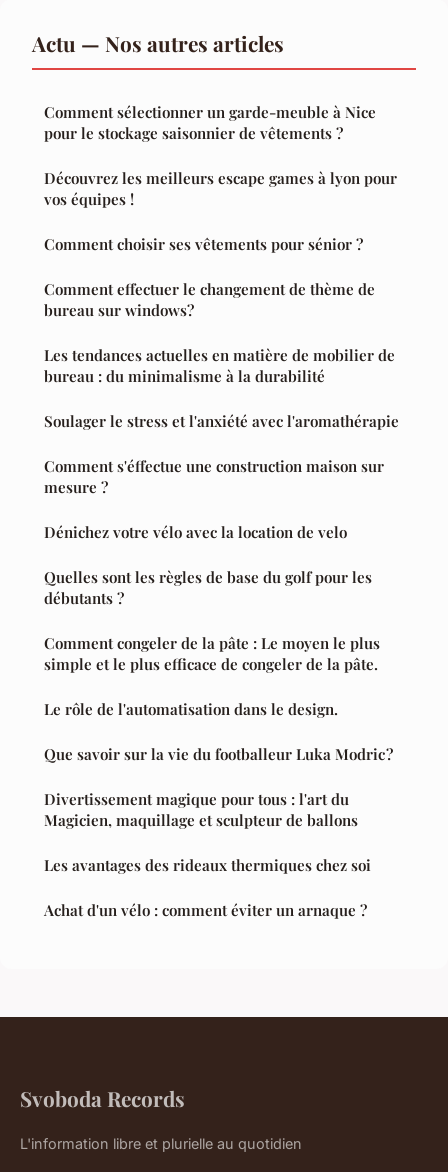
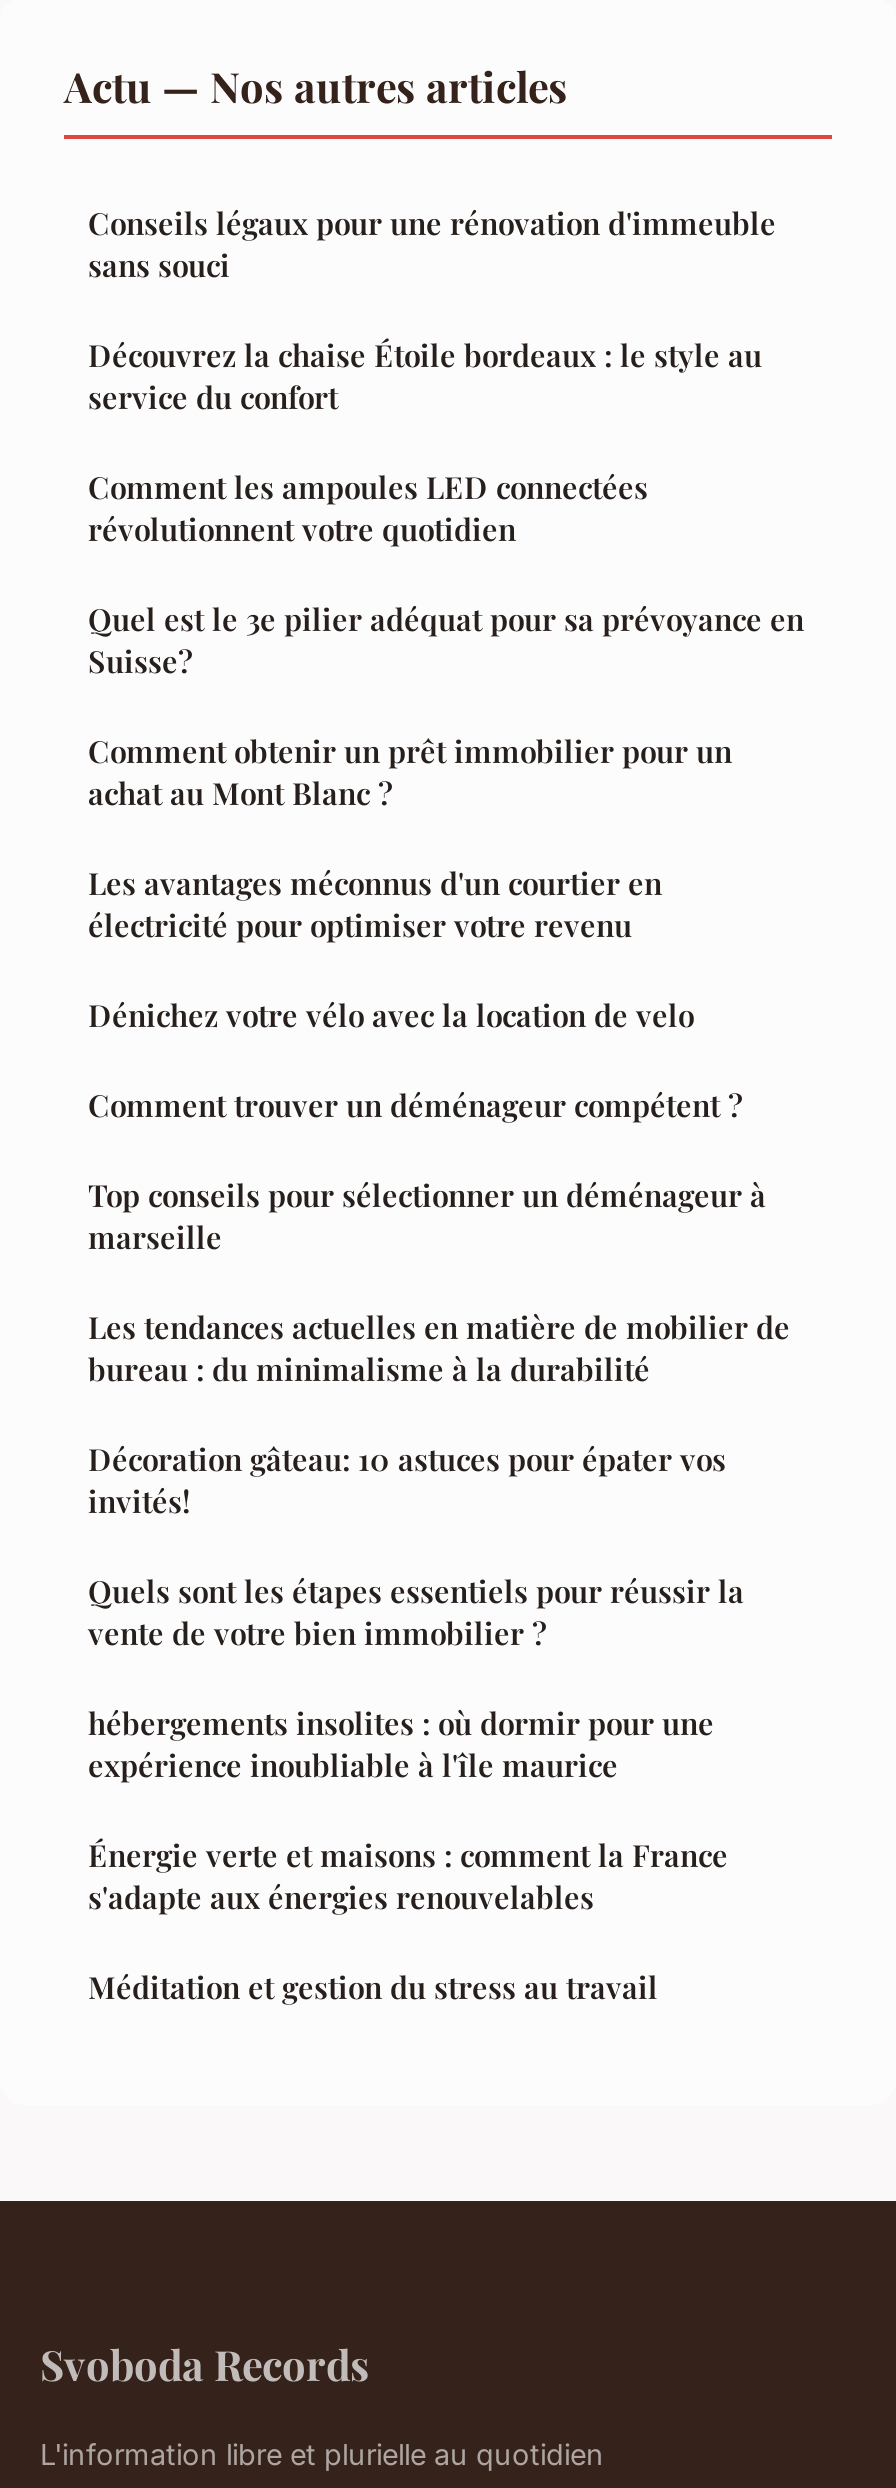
- Comment sélectionner un garde-meuble à Nice
- pour le stockage saisonnier de vêtements ?
- Découvrez les meilleurs escape games à lyon pour
- vos équipes !
- Comment choisir ses vêtements pour sénior ?
- Comment effectuer le changement de thème de
- bureau sur windows?
+ Conseils légaux pour une rénovation d'immeuble
+ sans souci
+ Découvrez la chaise Étoile bordeaux : le style au
+ service du confort
+ Comment les ampoules LED connectées
+ révolutionnent votre quotidien
+ Quel est le 3e pilier adéquat pour sa prévoyance en
+ Suisse?
+ Comment obtenir un prêt immobilier pour un
+ achat au Mont Blanc ?
+ Les avantages méconnus d'un courtier en
+ électricité pour optimiser votre revenu
+ Comment trouver un déménageur compétent ?
+ Top conseils pour sélectionner un déménageur à
+ marseille

moved down: Les tendances actuelles en matière de mobilier de | bureau : du minimalisme à la durabilité

- Soulager le stress et l'anxiété avec l'aromathérapie
- Comment s'éffectue une construction maison sur
- mesure ?
- Quelles sont les règles de base du golf pour les
- débutants ?
- Comment congeler de la pâte : Le moyen le plus
- simple et le plus efficace de congeler de la pâte.
- Le rôle de l'automatisation dans le design.
- Que savoir sur la vie du footballeur Luka Modric ?
- Divertissement magique pour tous : l'art du
- Magicien, maquillage et sculpteur de ballons
- Les avantages des rideaux thermiques chez soi
- Achat d'un vélo : comment éviter un arnaque ?
+ Décoration gâteau: 10 astuces pour épater vos
+ invités!
+ Quels sont les étapes essentiels pour réussir la
+ vente de votre bien immobilier ?
+ hébergements insolites : où dormir pour une
+ expérience inoubliable à l'île maurice
+ Énergie verte et maisons : comment la France
+ s'adapte aux énergies renouvelables
+ Méditation et gestion du stress au travail

moved up: Dénichez votre vélo avec la location de velo
